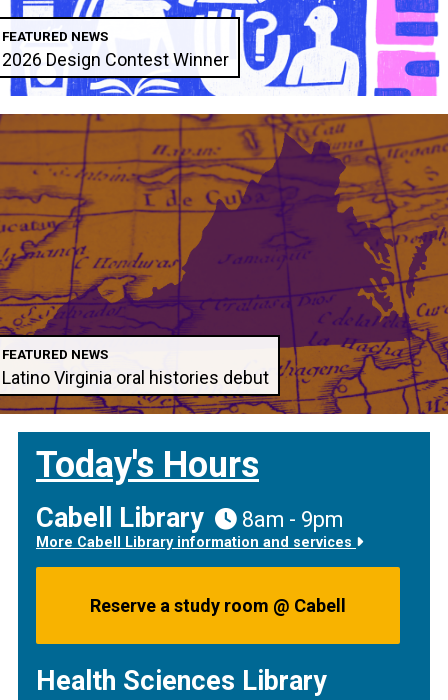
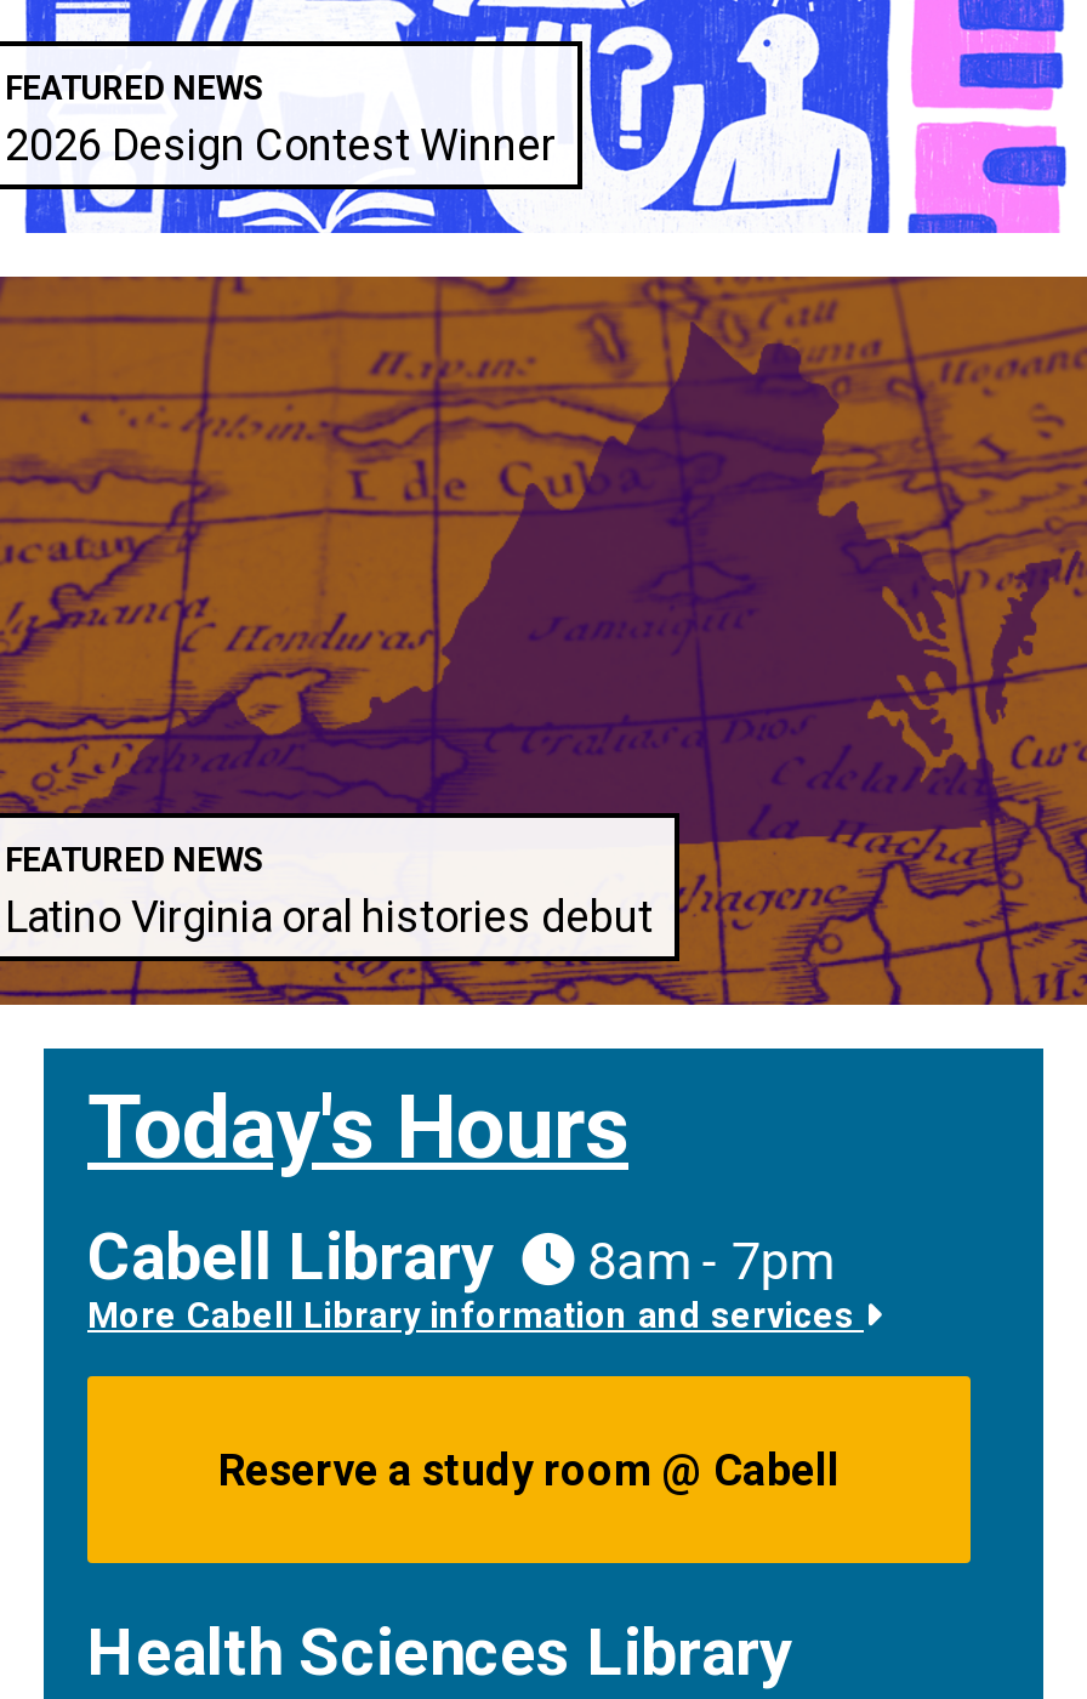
- Cabell Library 8am - 9pm
+ Cabell Library 8am - 7pm
